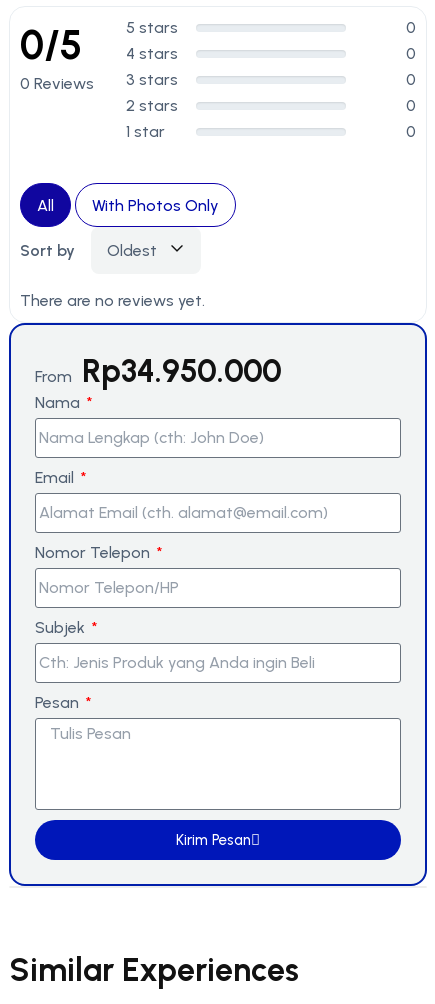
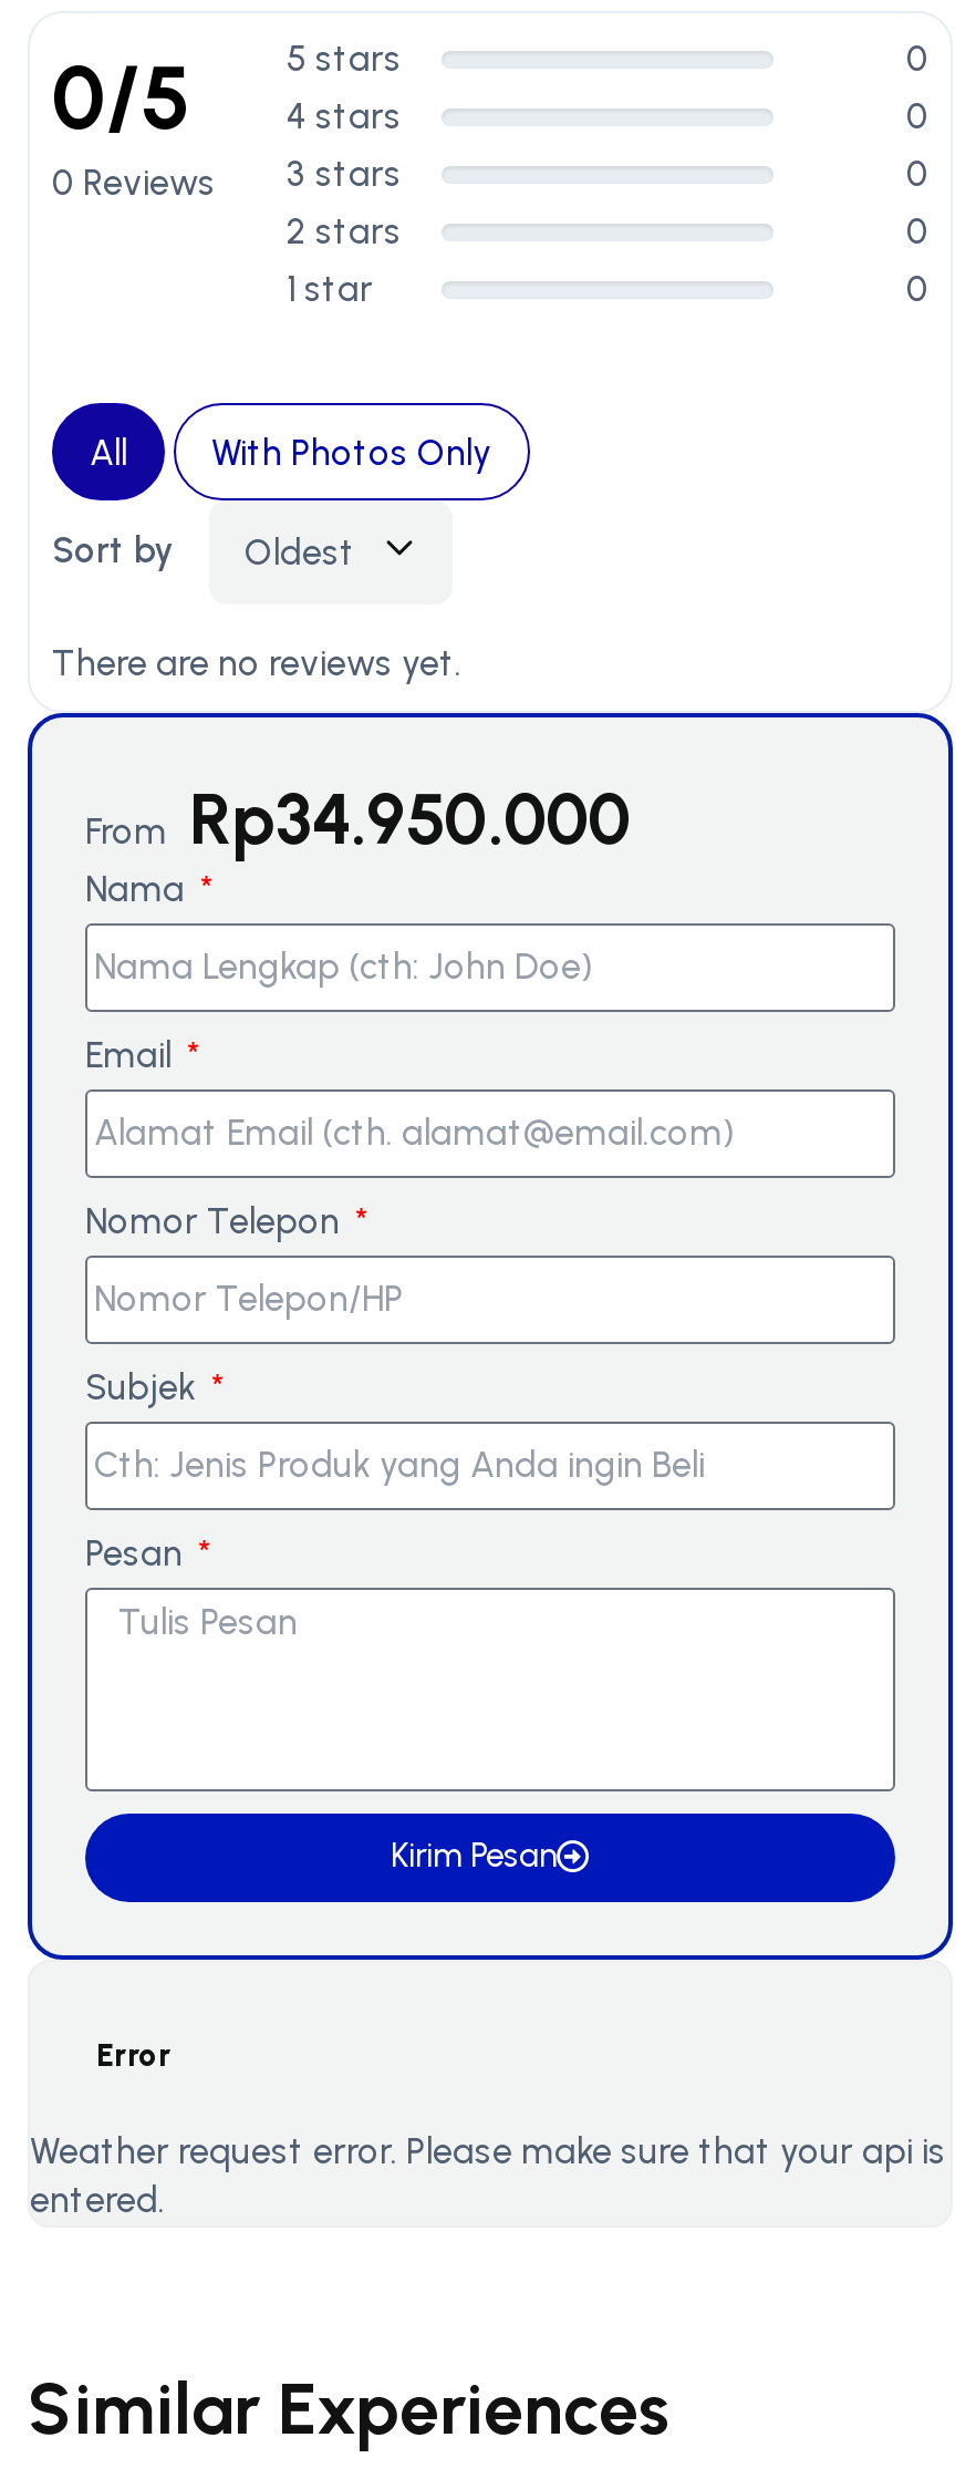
+ Error
+ Weather request error. Please make sure that your api is
+ entered.
